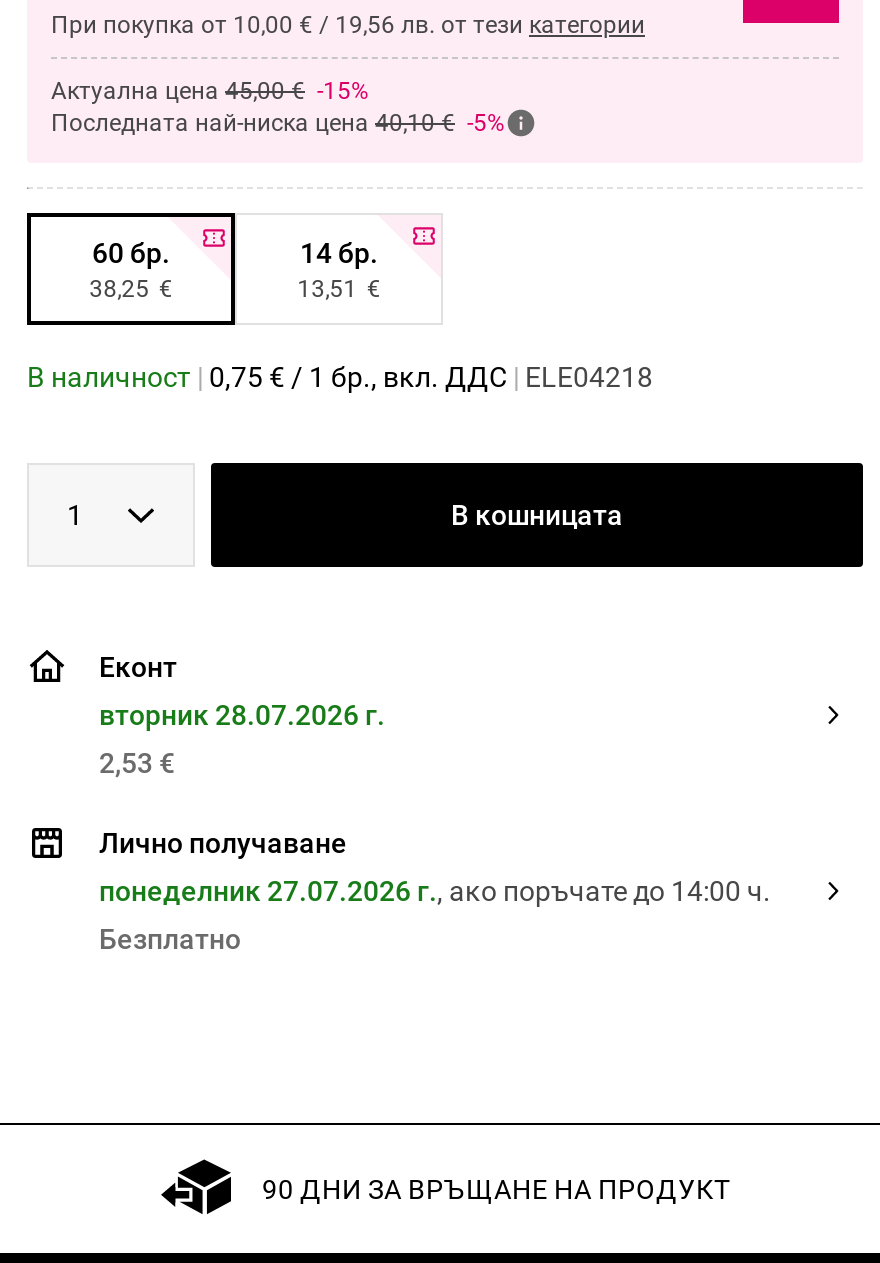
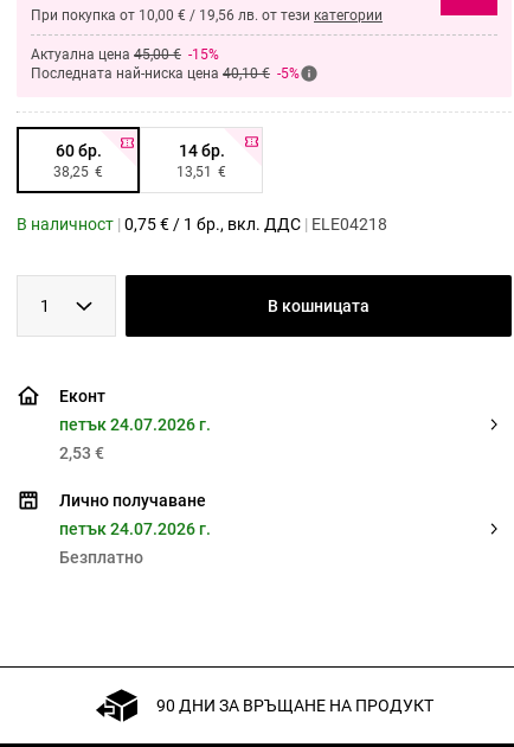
- вторник 28.07.2026 г.
+ петък 24.07.2026 г.

- понеделник 27.07.2026 г., ако поръчате до 14:00 ч.
+ петък 24.07.2026 г.
